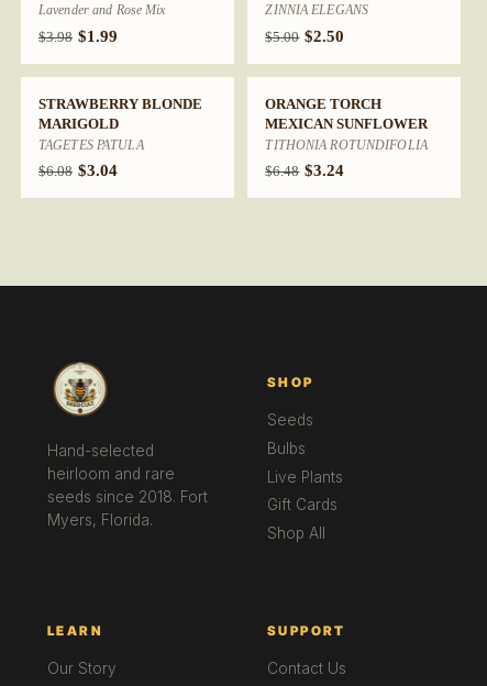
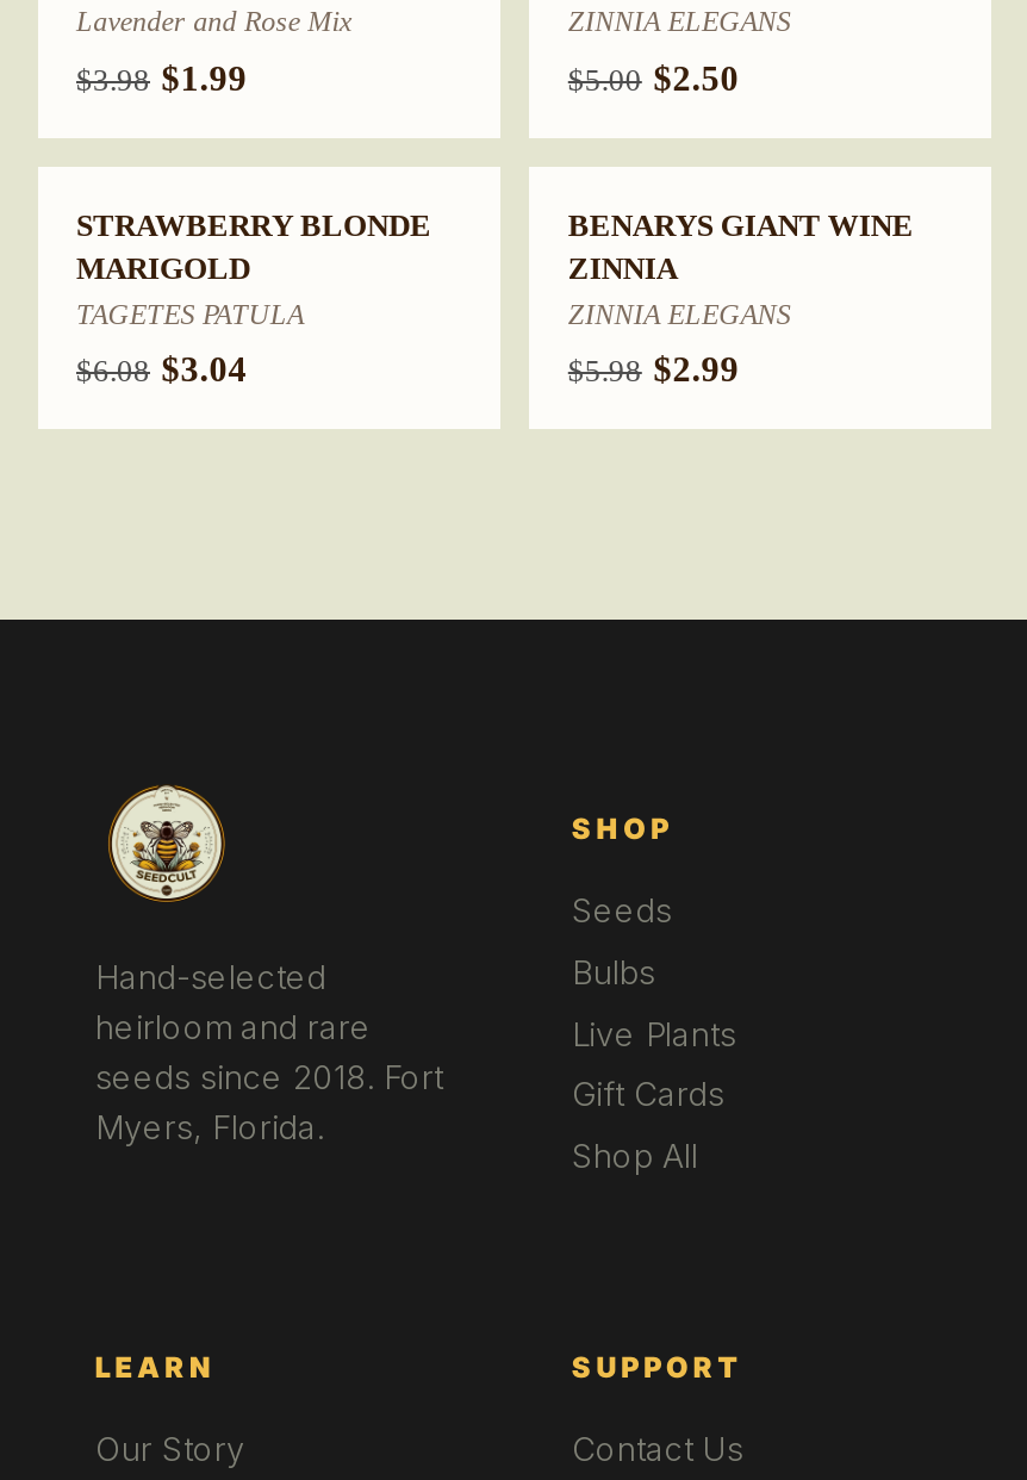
- ORANGE TORCH
- MEXICAN SUNFLOWER
- TITHONIA ROTUNDIFOLIA
- $6.48 $3.24
+ BENARYS GIANT WINE
+ ZINNIA
+ ZINNIA ELEGANS
+ $5.98 $2.99
